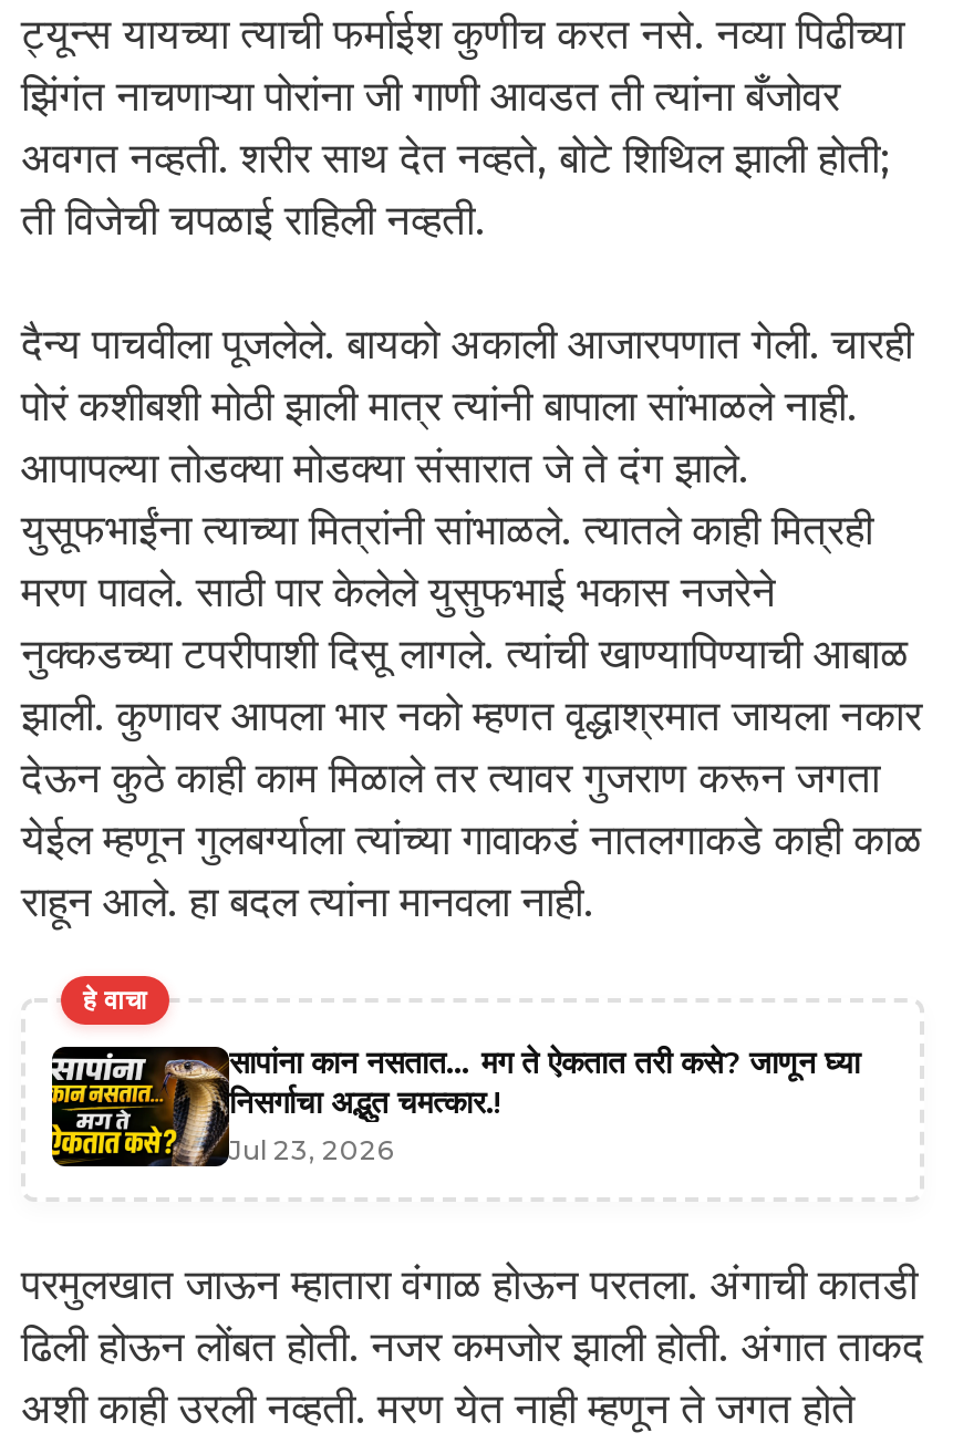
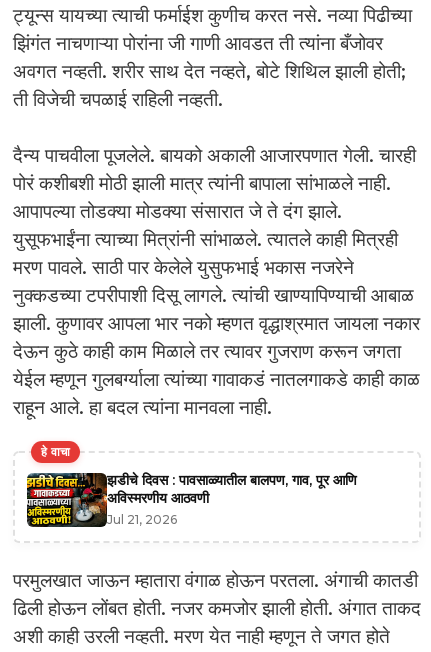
- [image]
- सापांना कान नसतात… मग ते ऐकतात तरी कसे? जाणून घ्या
- निसर्गाचा अद्भुत चमत्कार.!
- Jul 23, 2026
+ [image]
+ झडीचे दिवस : पावसाळ्यातील बालपण, गाव, पूर आणि
+ अविस्मरणीय आठवणी
+ Jul 21, 2026
